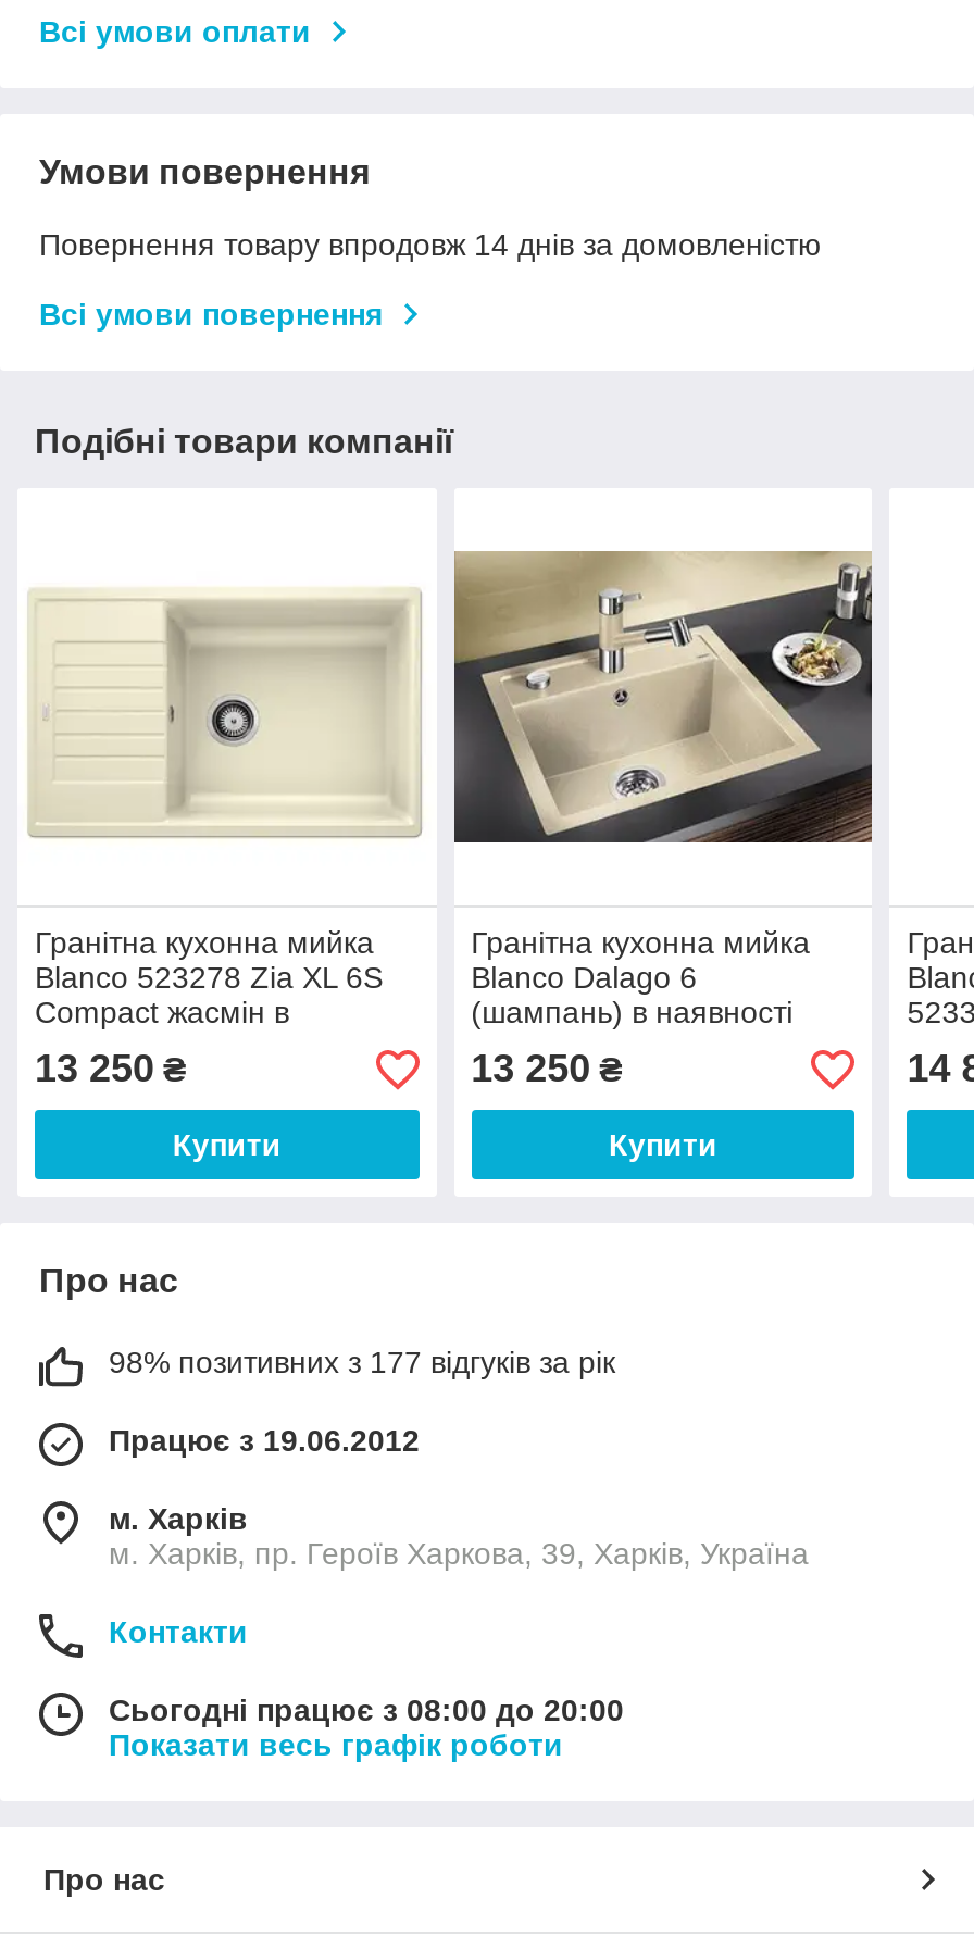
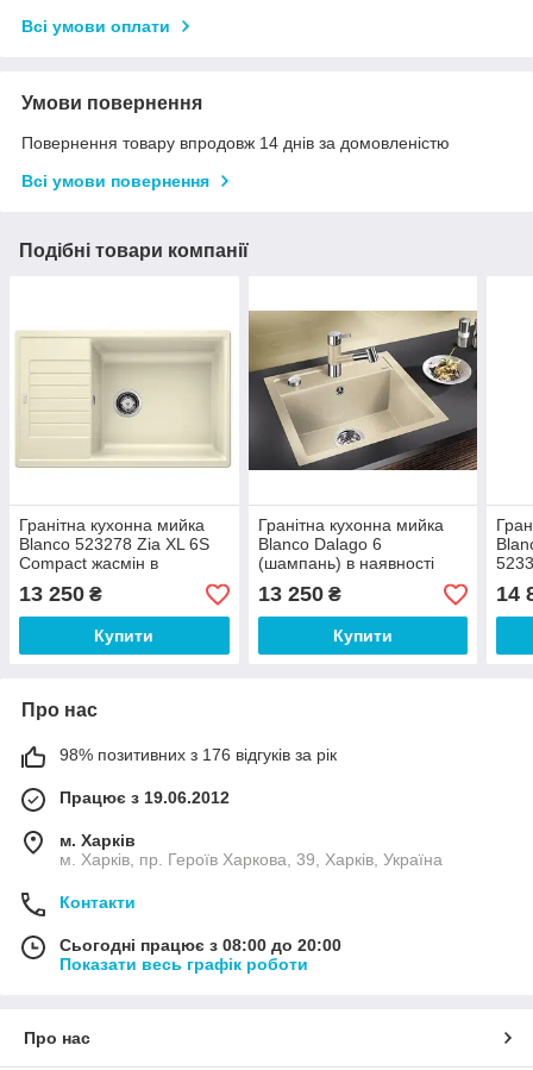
- 98% позитивних з 177 відгуків за рік
+ 98% позитивних з 176 відгуків за рік
